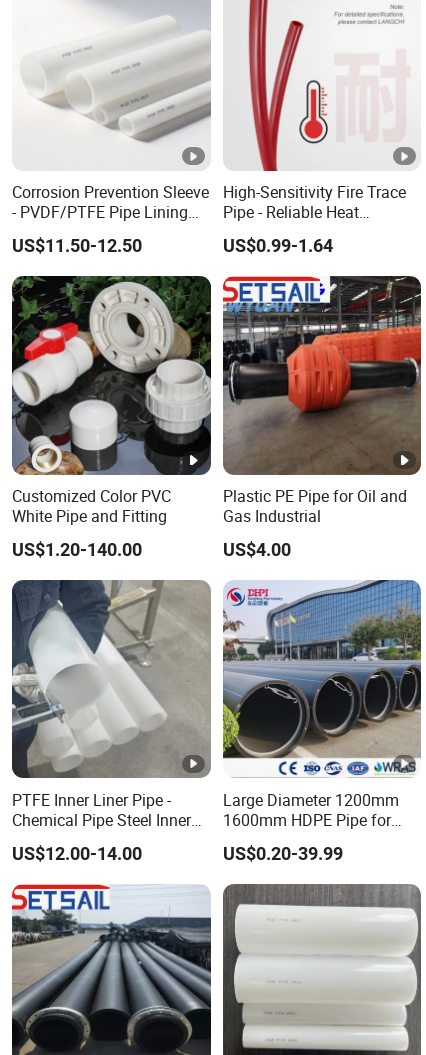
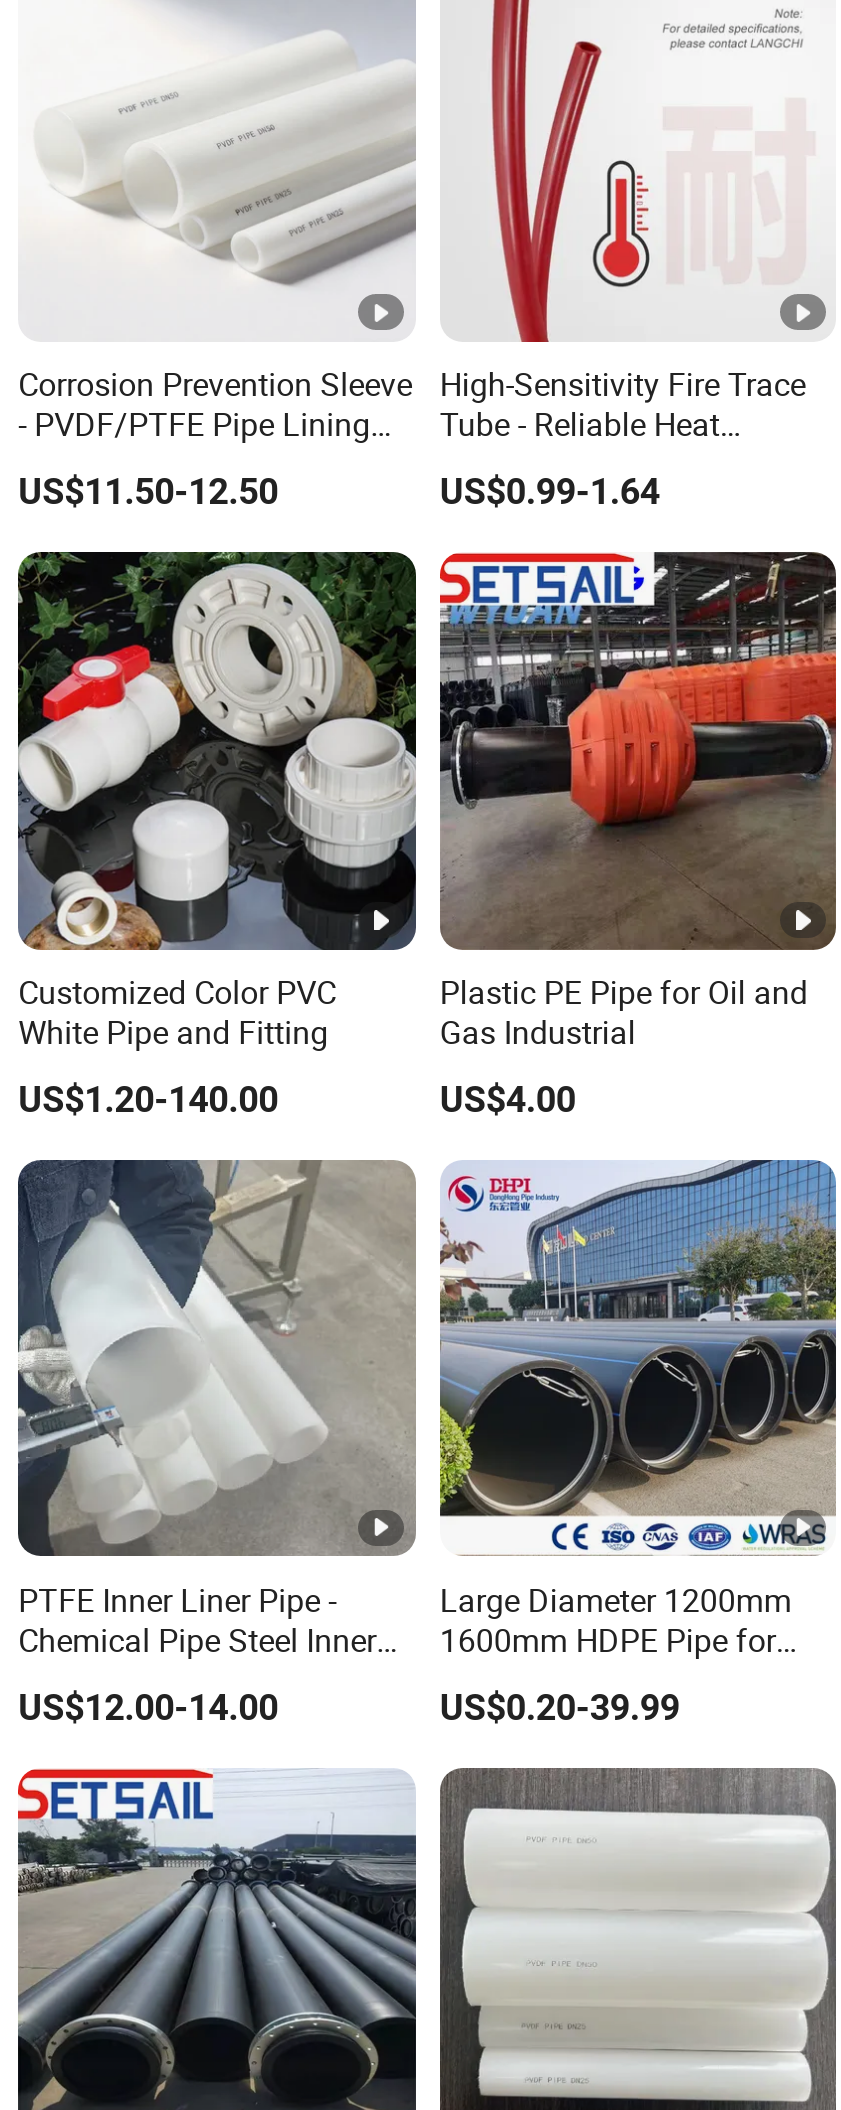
- Pipe - Reliable Heat
+ Tube - Reliable Heat
